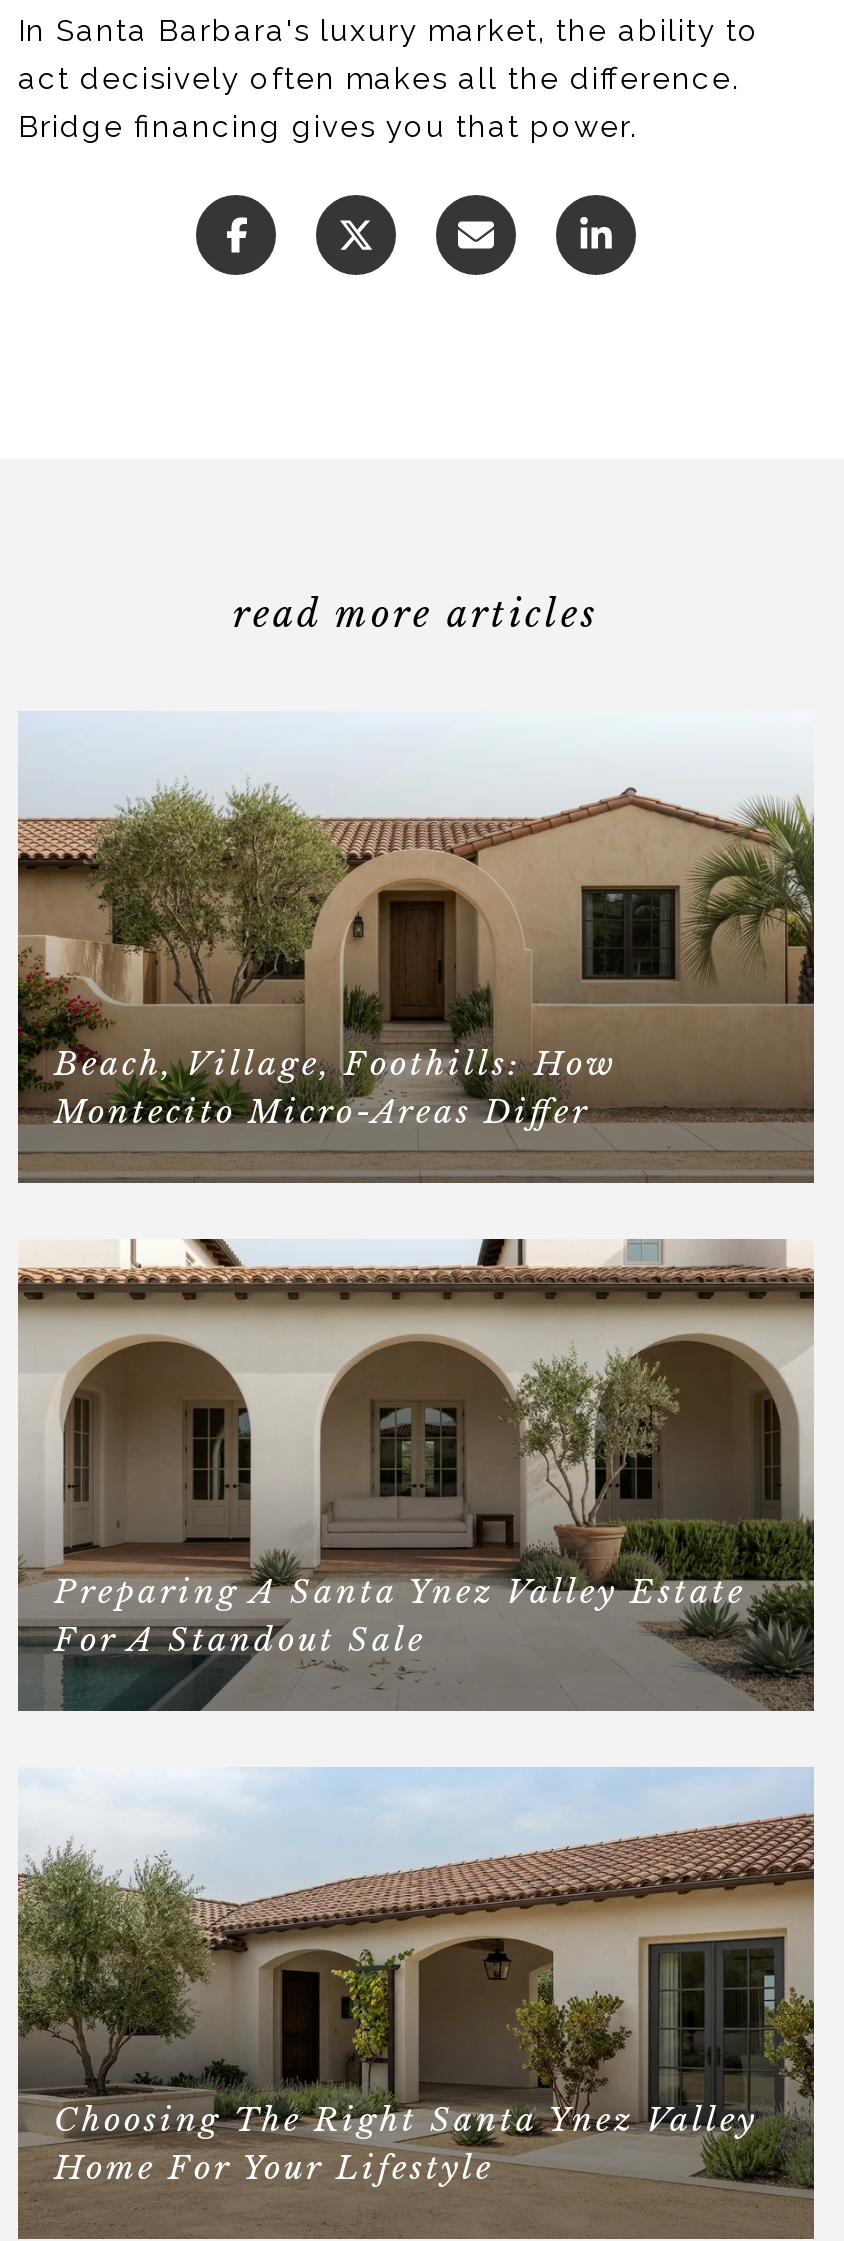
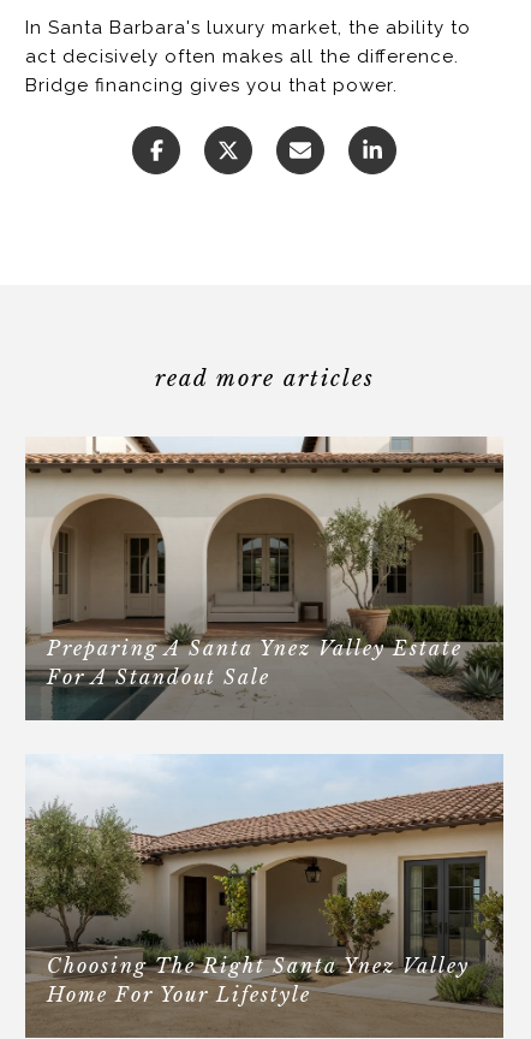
- [image]
- Beach, Village, Foothills: How
- Montecito Micro-Areas Differ
